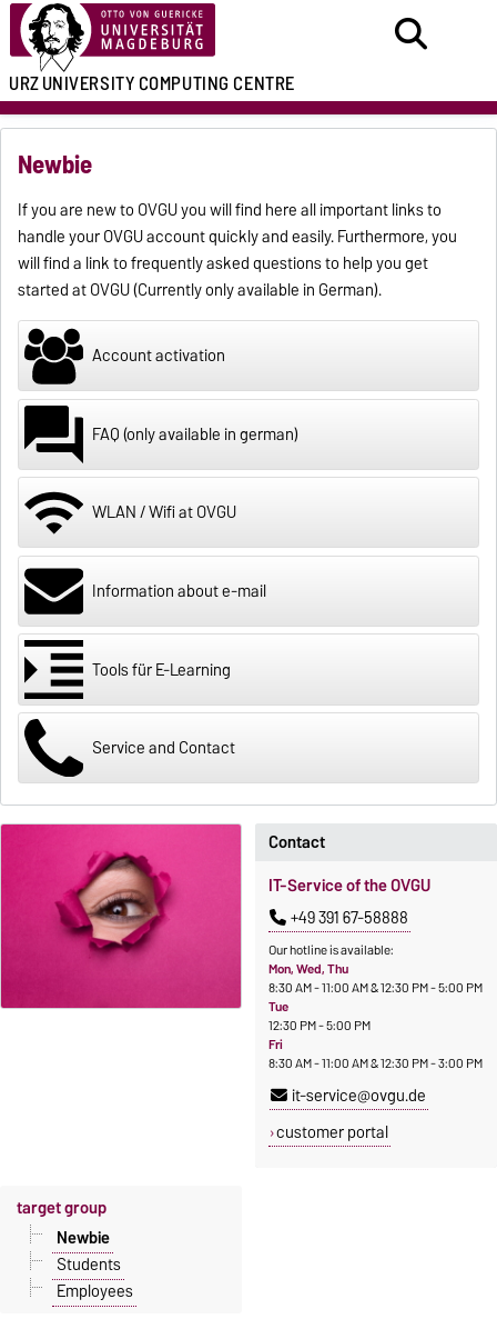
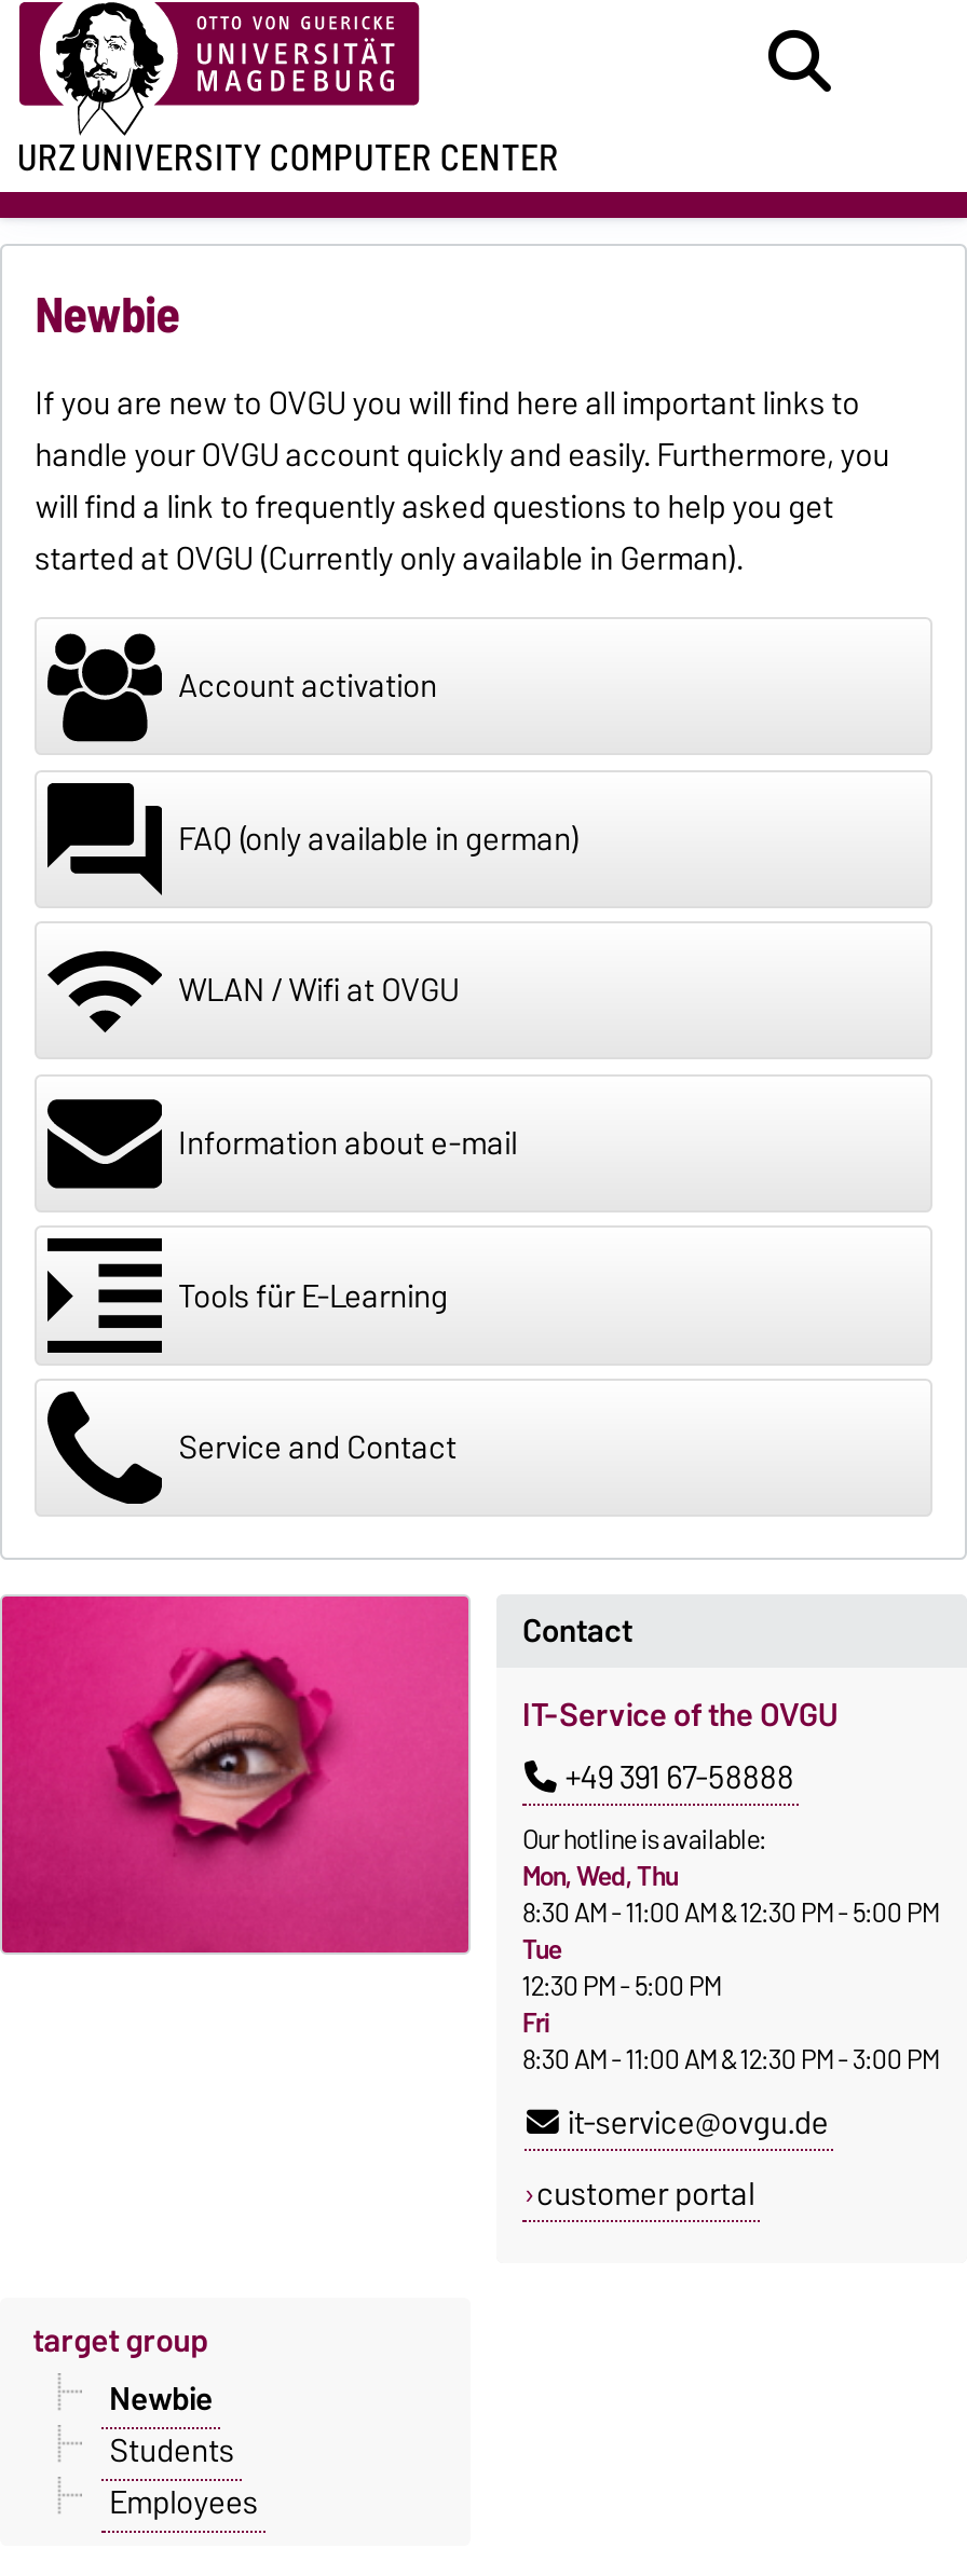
- URZ UNIVERSITY COMPUTING CENTRE
+ URZ UNIVERSITY COMPUTER CENTER
